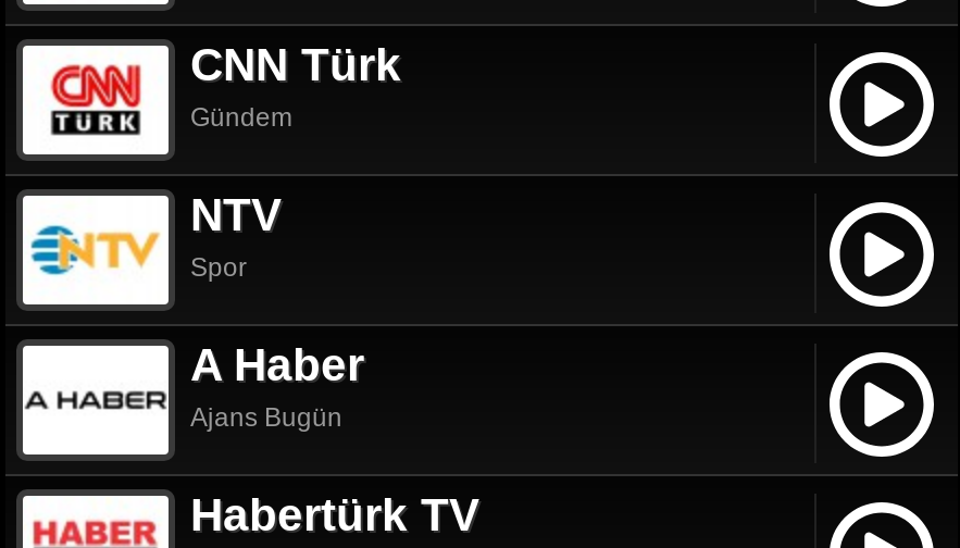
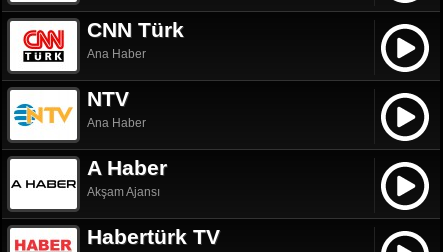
- Gündem
+ Ana Haber

- Spor
+ Ana Haber

- Ajans Bugün
+ Akşam Ajansı
